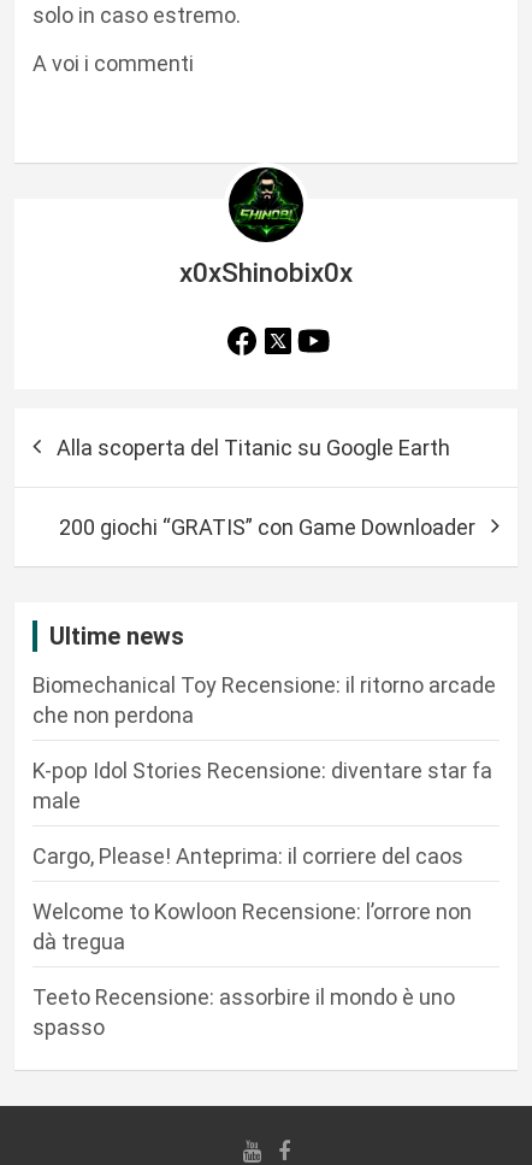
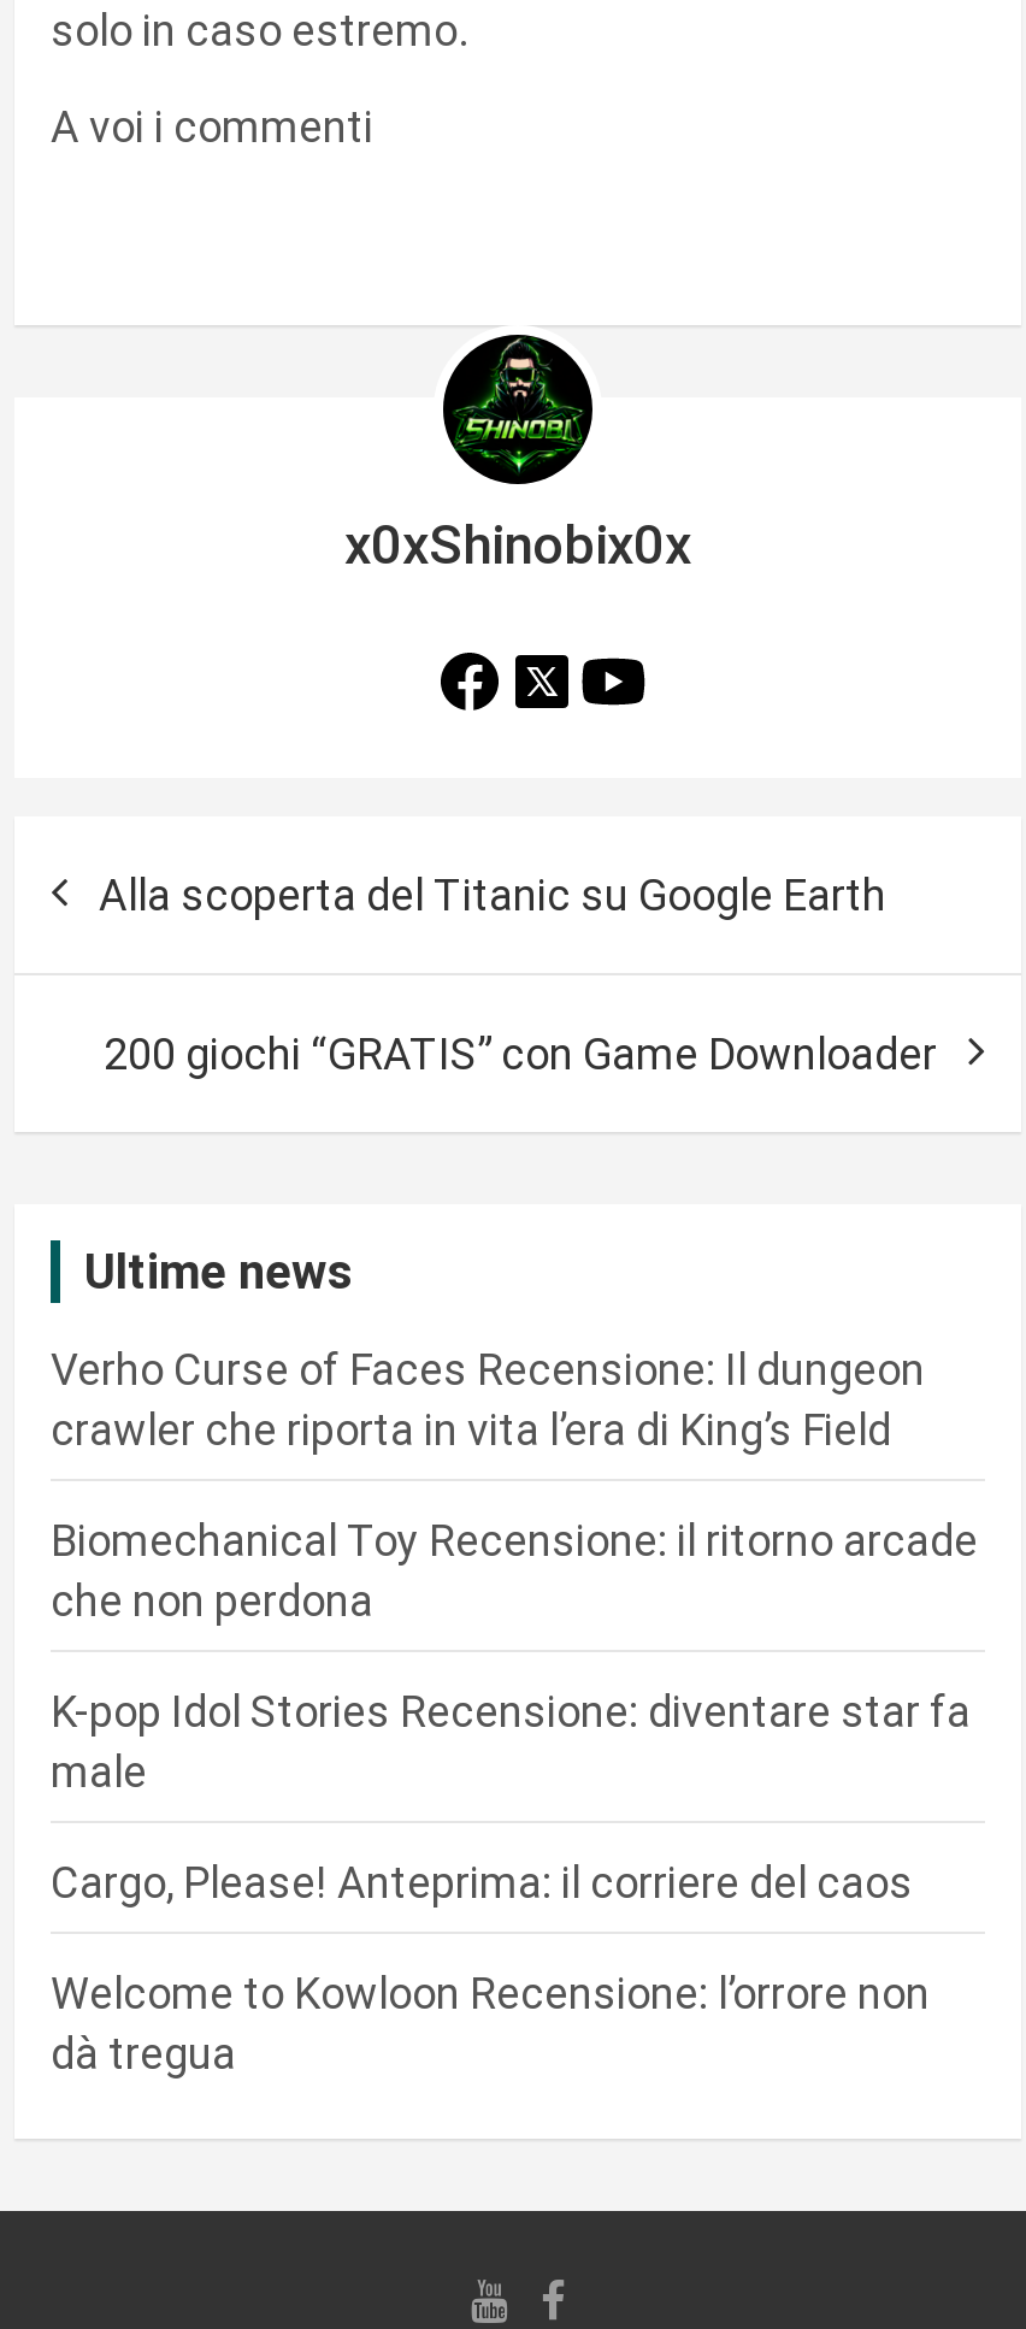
+ Verho Curse of Faces Recensione: Il dungeon
+ crawler che riporta in vita l’era di King’s Field

moved down: Biomechanical Toy Recensione: il ritorno arcade | che non perdona | K-pop Idol Stories Recensione: diventare star fa | male | Cargo, Please! Anteprima: il corriere del caos | Welcome to Kowloon Recensione: l’orrore non | dà tregua

- Teeto Recensione: assorbire il mondo è uno
- spasso
